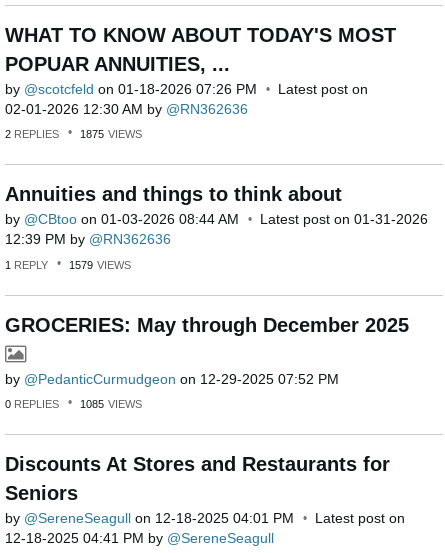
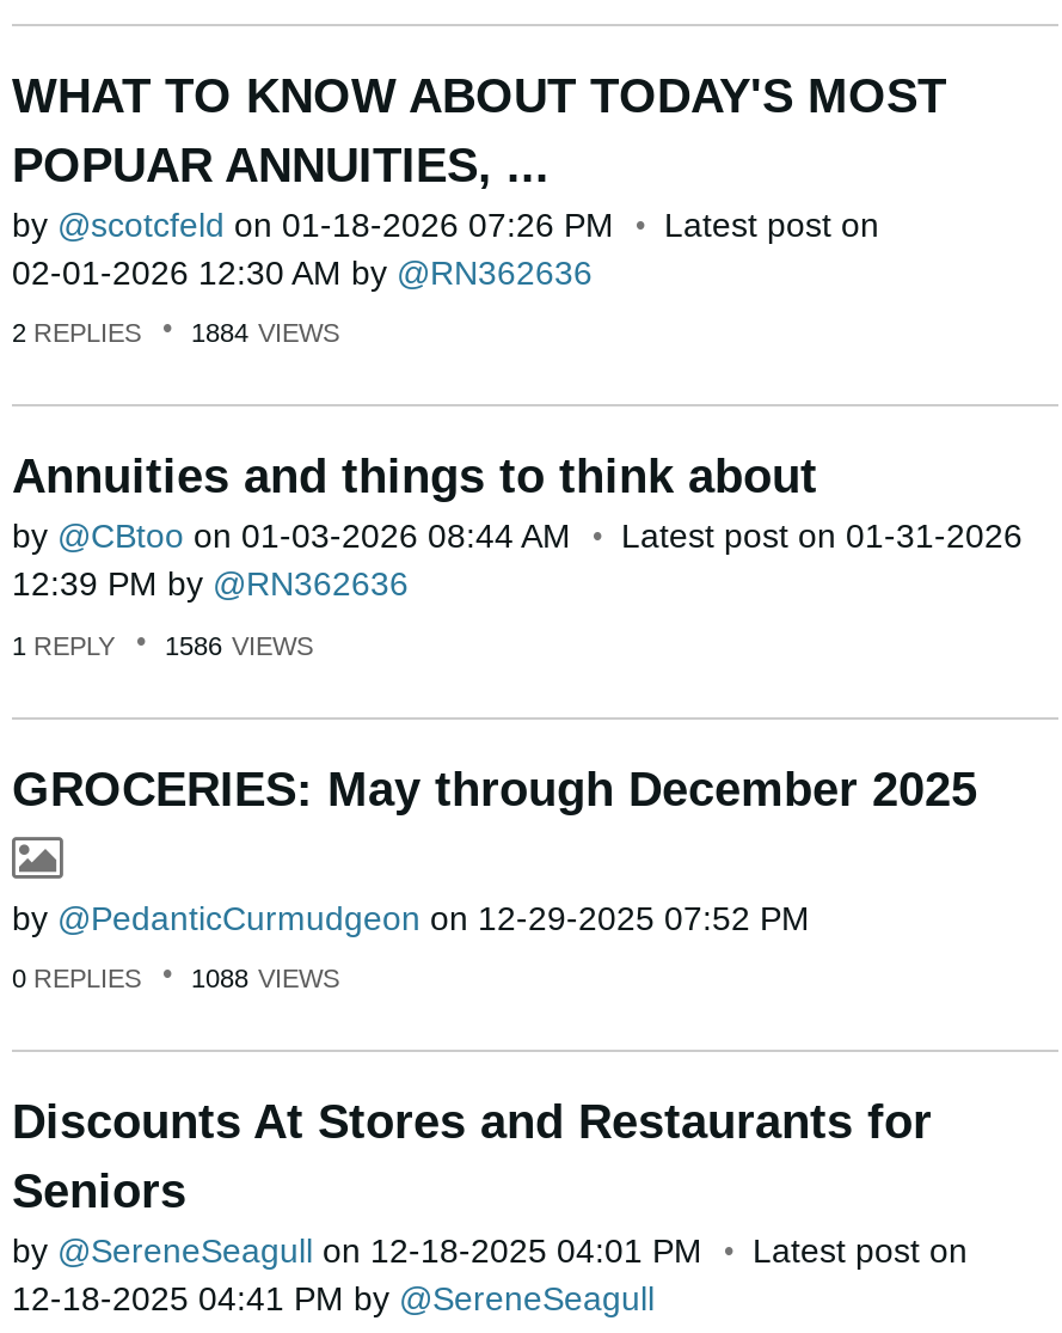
- 2 REPLIES 1875 VIEWS
+ 2 REPLIES 1884 VIEWS

- 1 REPLY 1579 VIEWS
+ 1 REPLY 1586 VIEWS

- 0 REPLIES 1085 VIEWS
+ 0 REPLIES 1088 VIEWS
